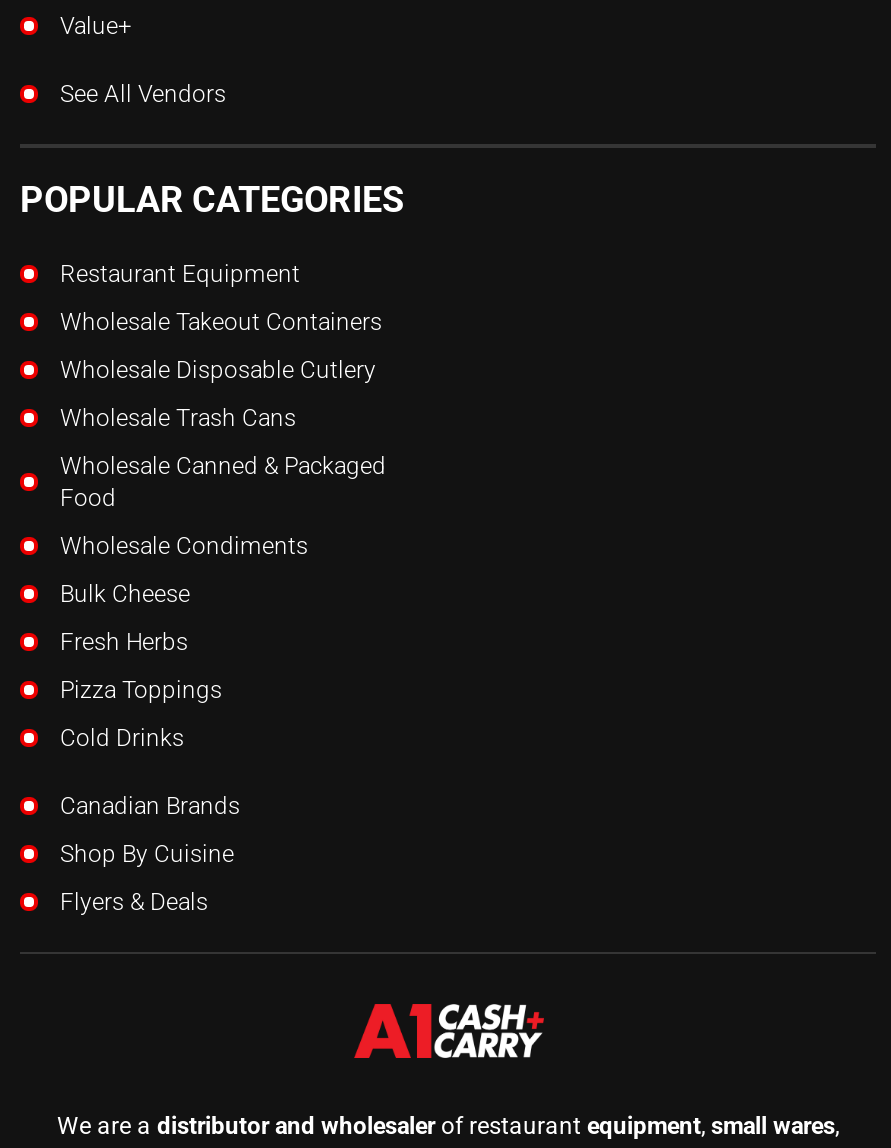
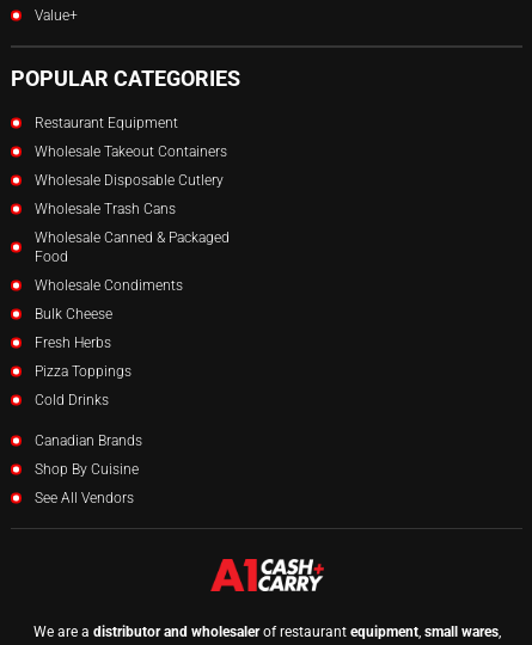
moved down: See All Vendors

- Flyers & Deals
